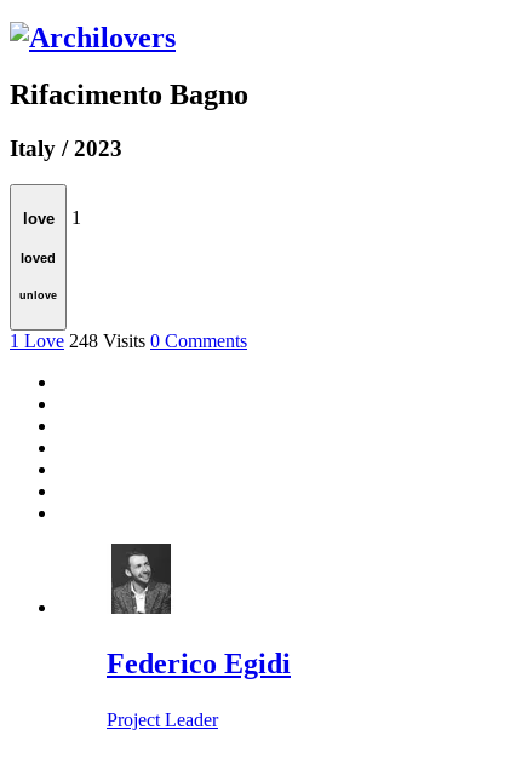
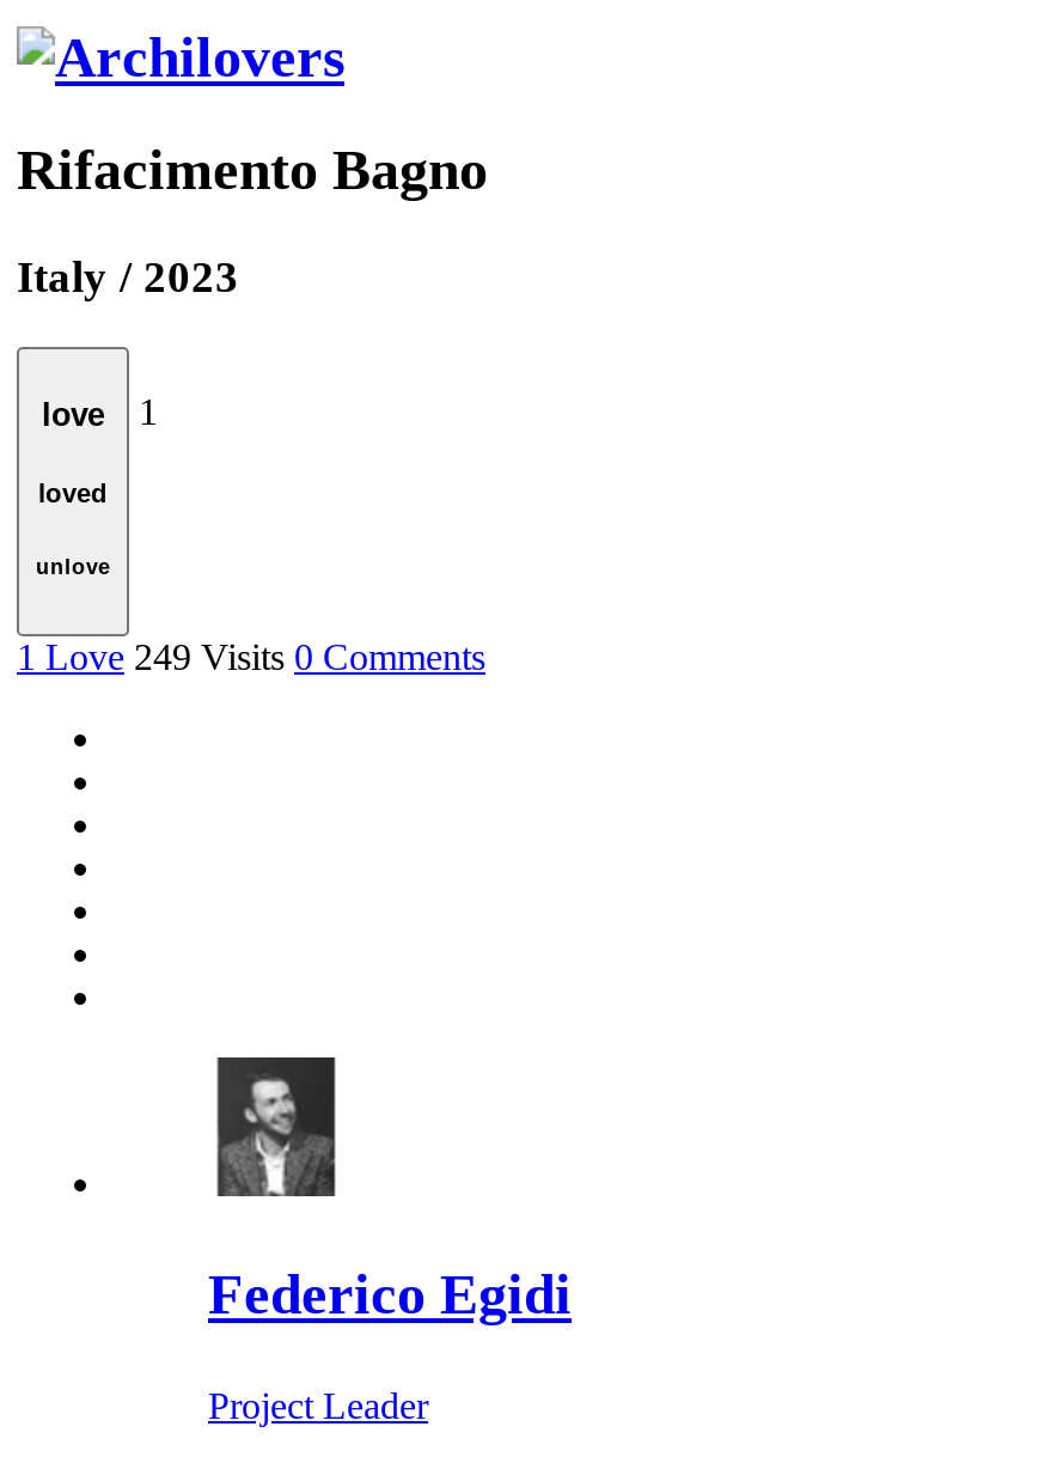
- 1 Love 248 Visits 0 Comments
+ 1 Love 249 Visits 0 Comments
